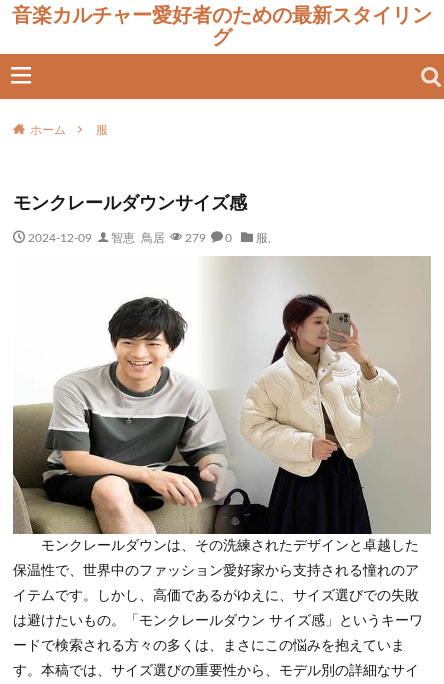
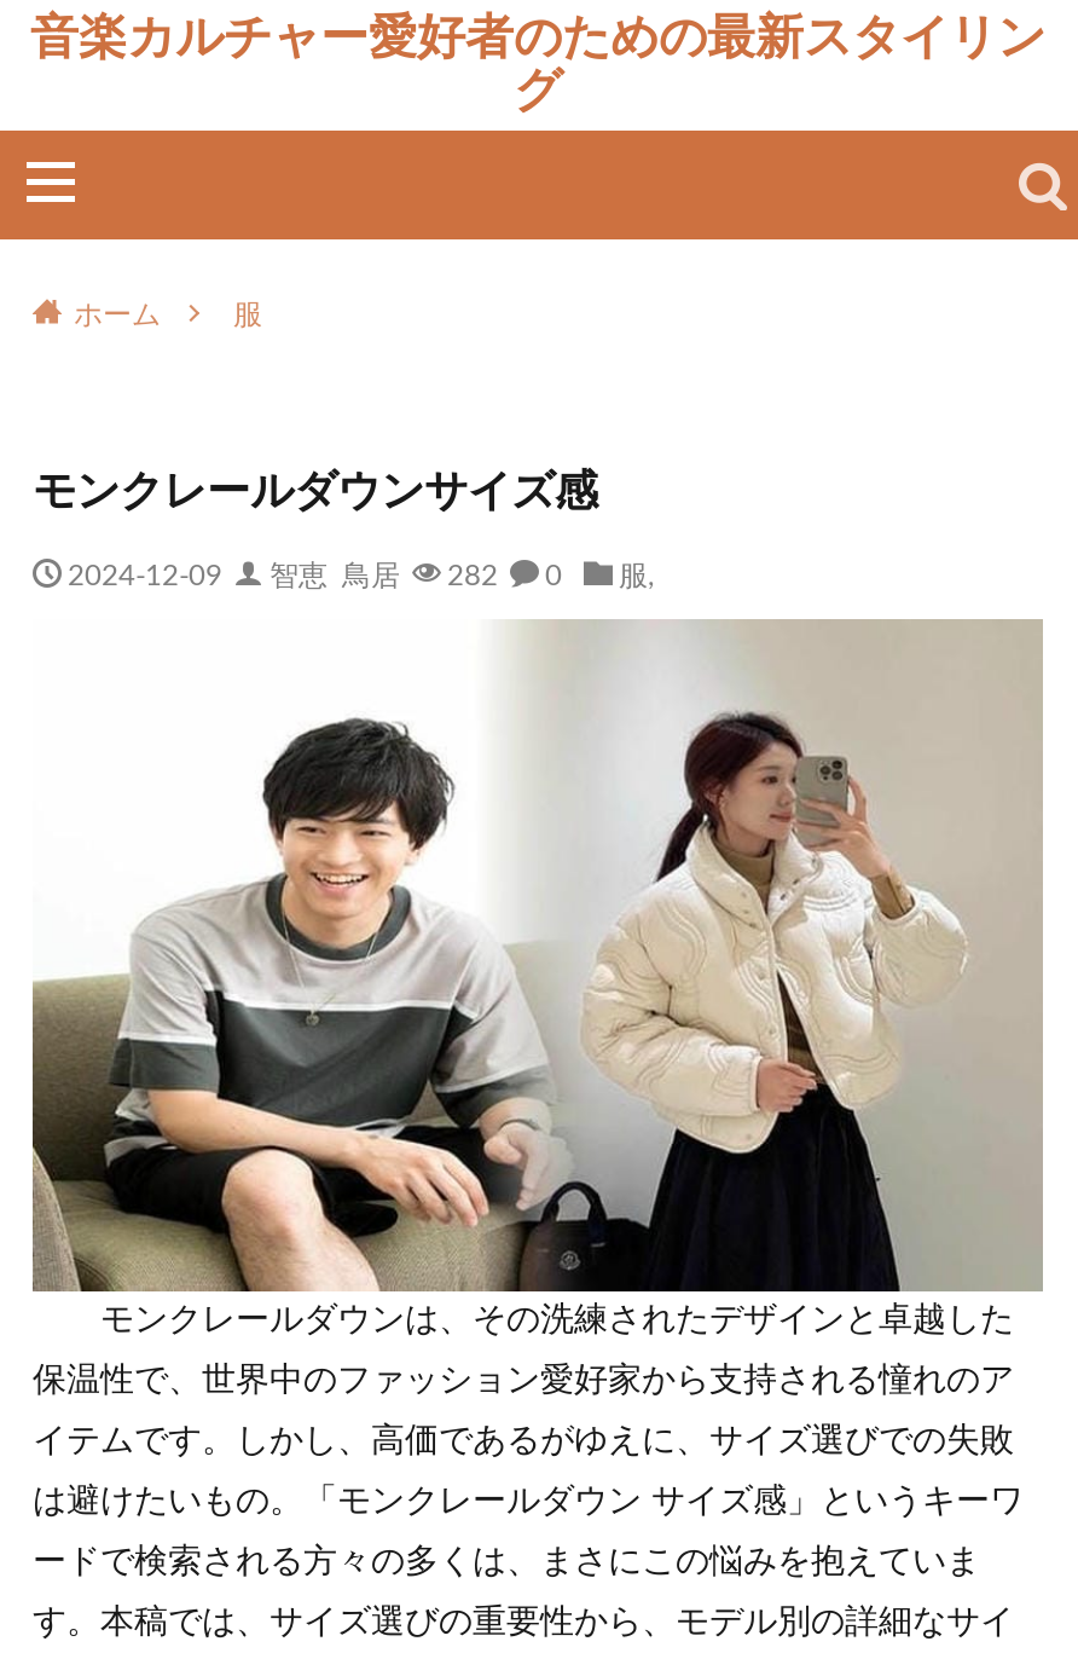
- 2024-12-09 智恵 鳥居 279 0 服,
+ 2024-12-09 智恵 鳥居 282 0 服,
